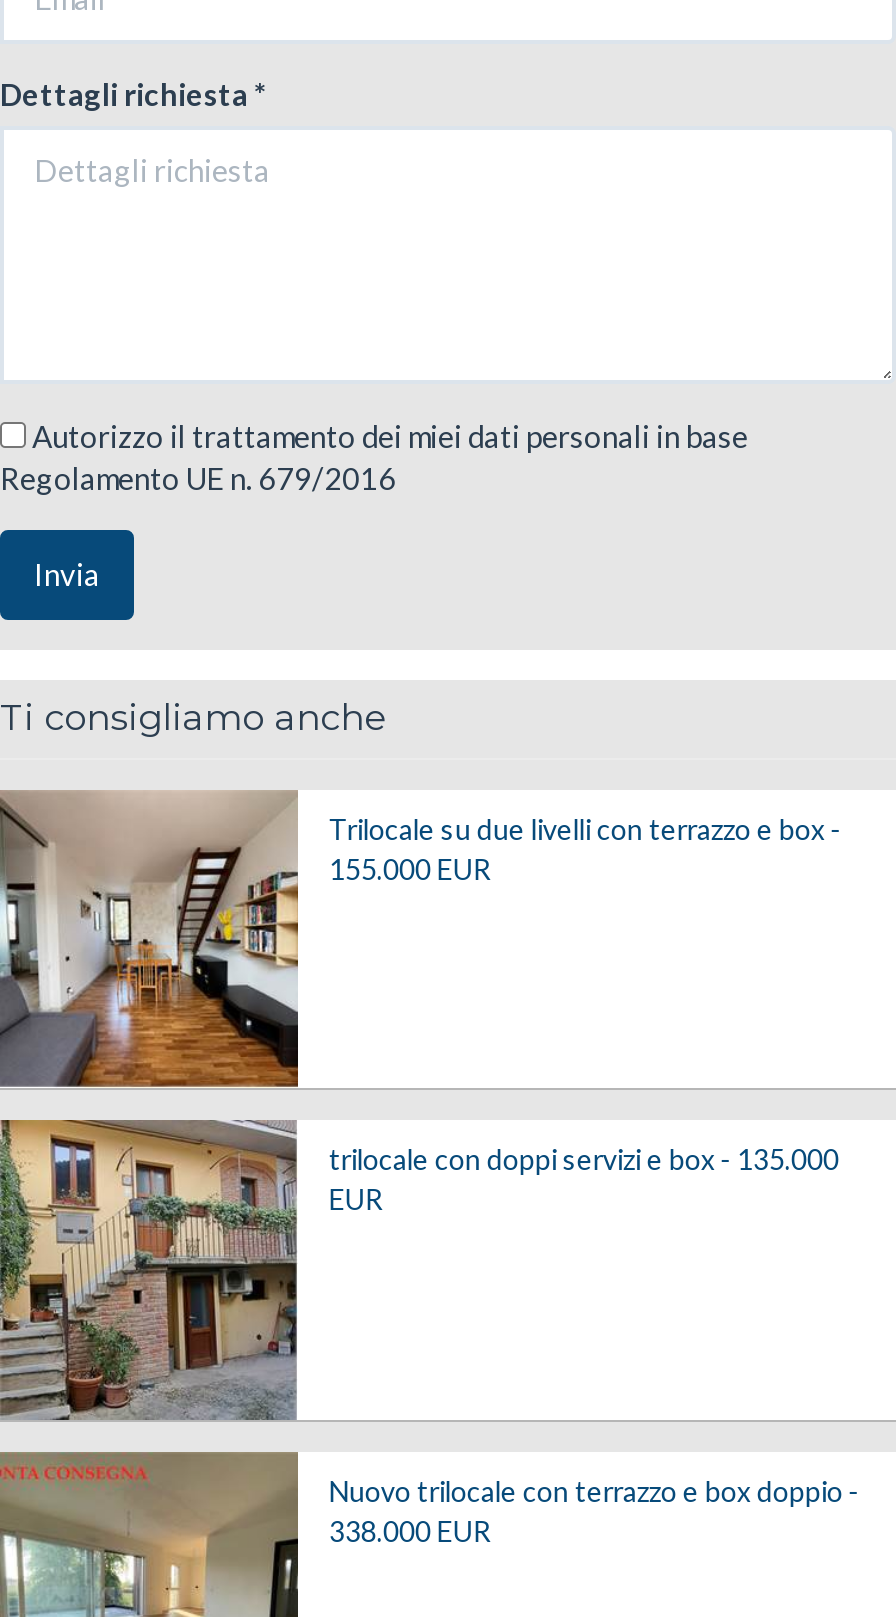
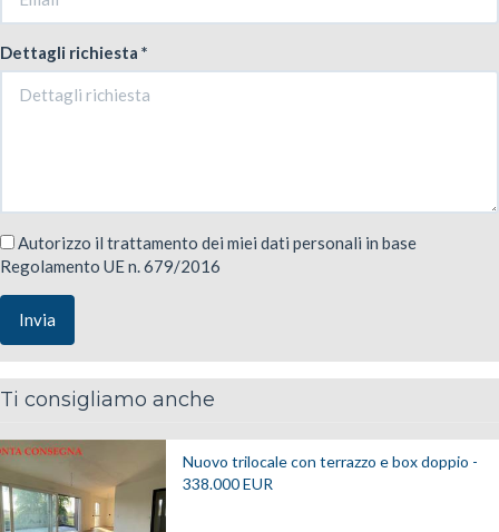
- [image]
- Trilocale su due livelli con terrazzo e box -
- 155.000 EUR

- [image]
- trilocale con doppi servizi e box - 135.000
- EUR
